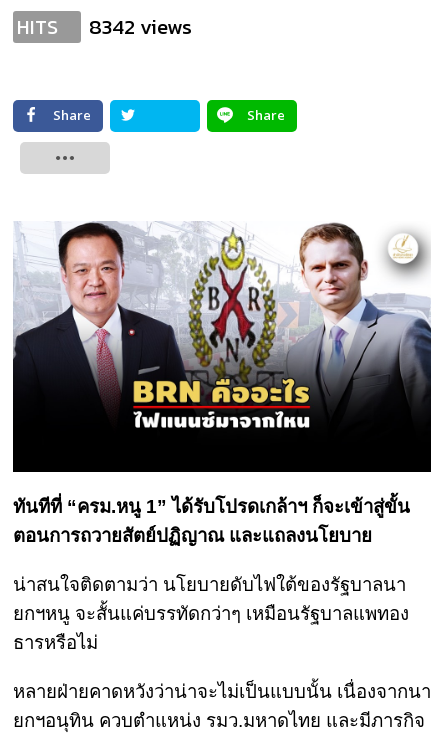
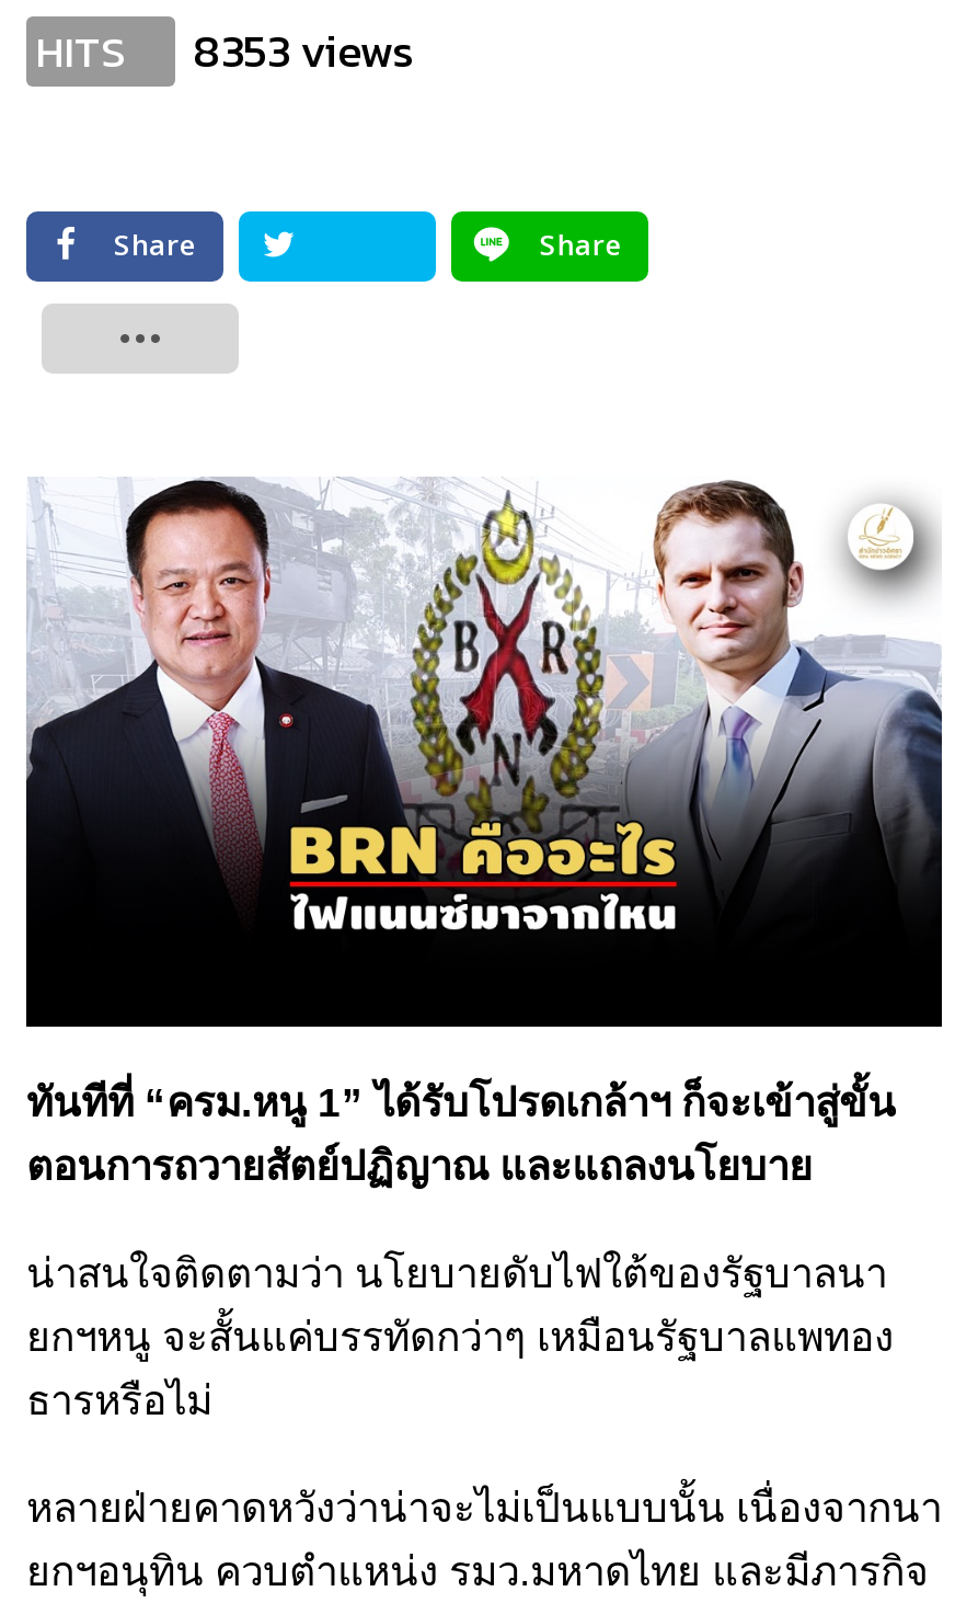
- HITS 8342 views
+ HITS 8353 views
